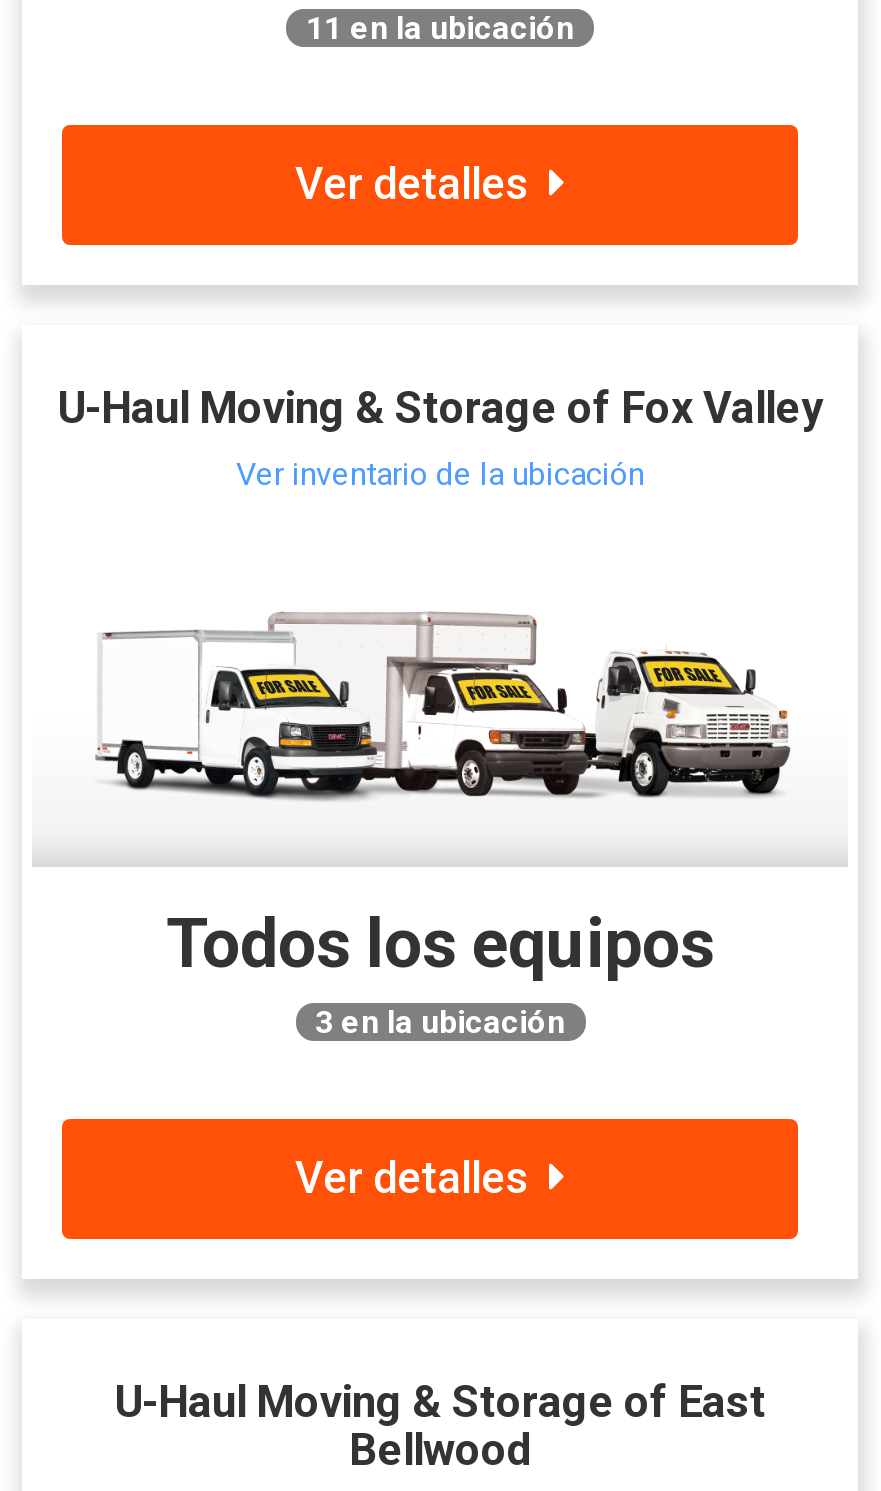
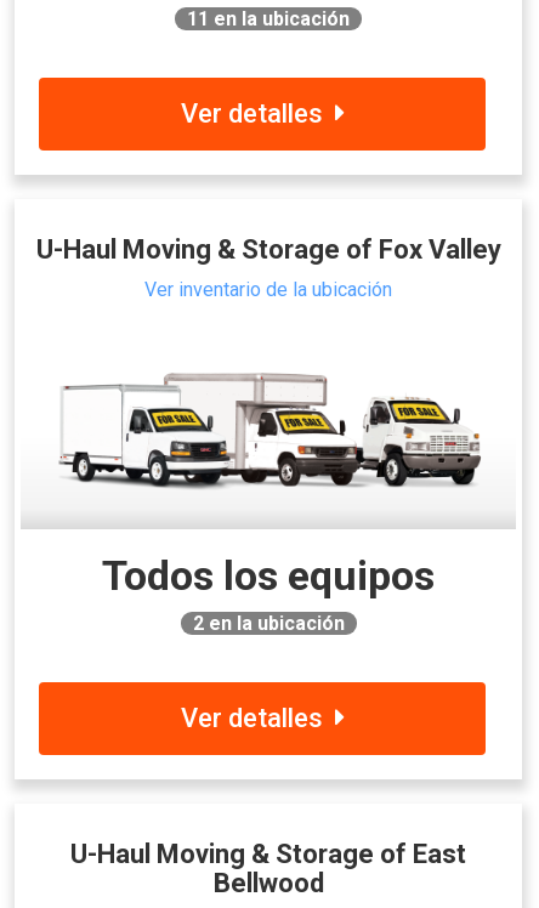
- 3en la ubicación
+ 2en la ubicación
